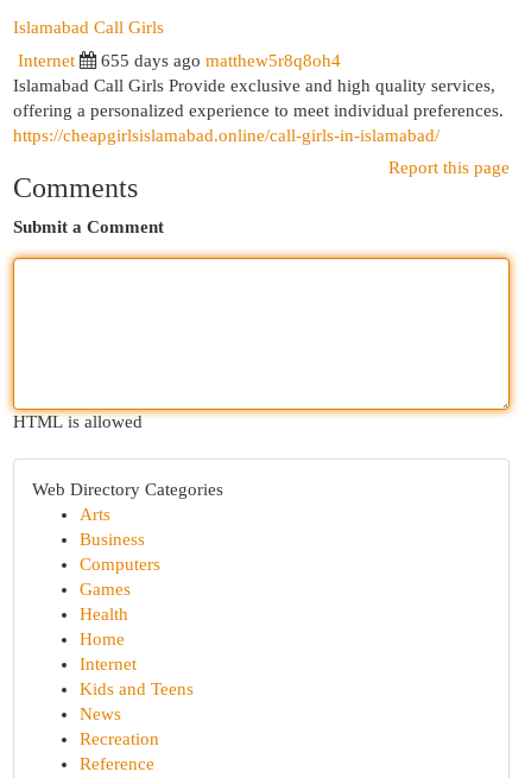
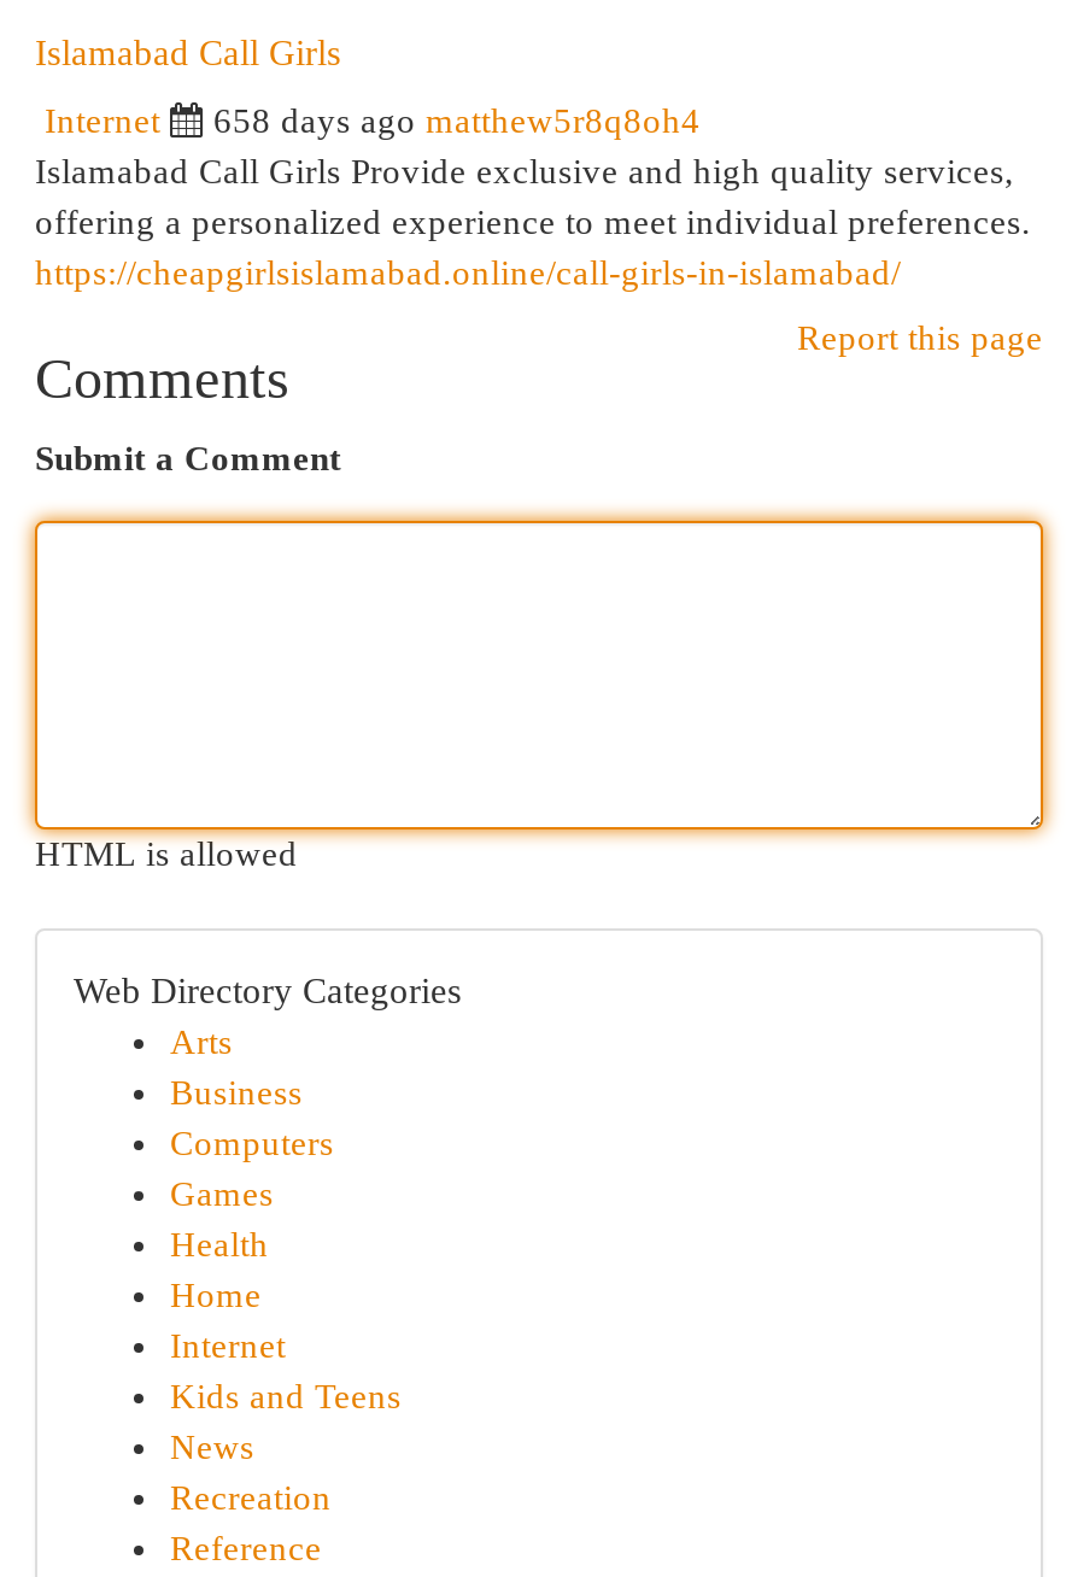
- 655 days ago matthew5r8q8oh4
+ 658 days ago matthew5r8q8oh4
